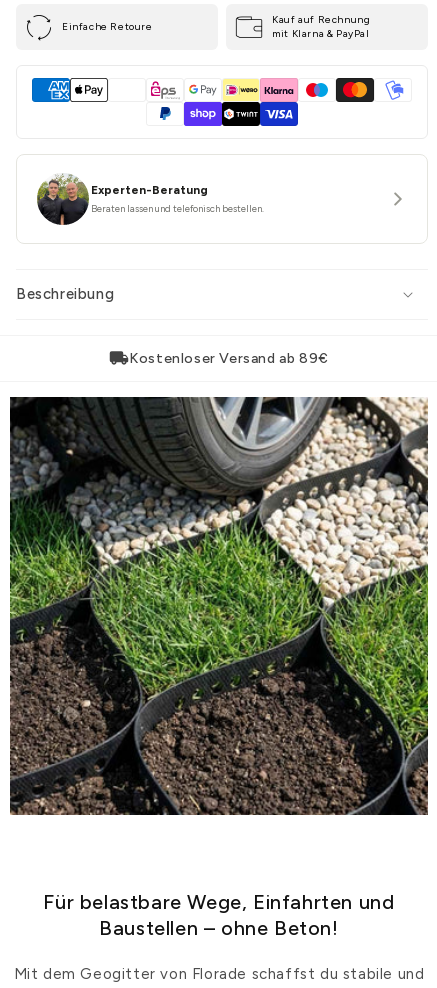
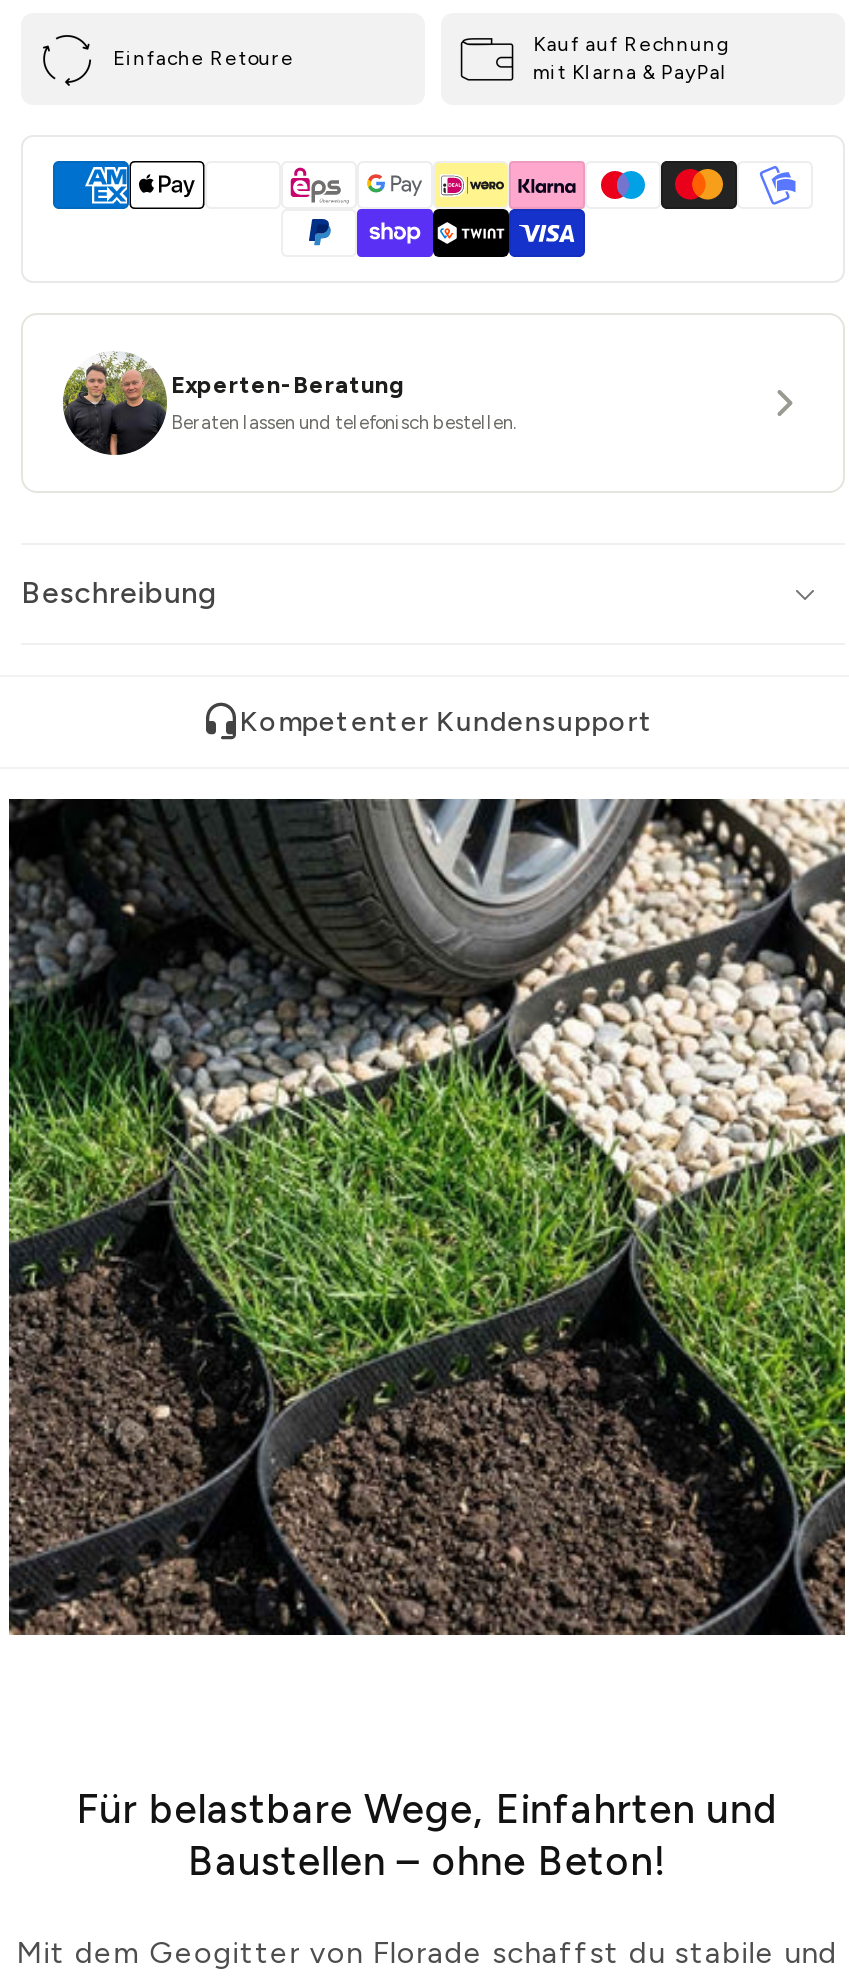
- Kostenloser Versand ab 89€
+ Kompetenter Kundensupport
